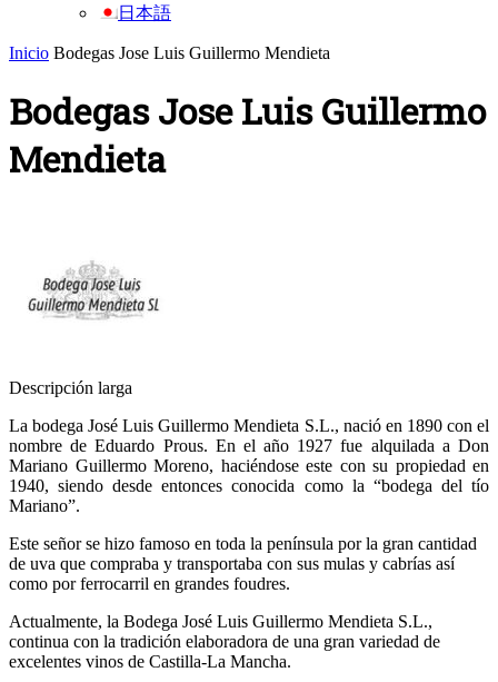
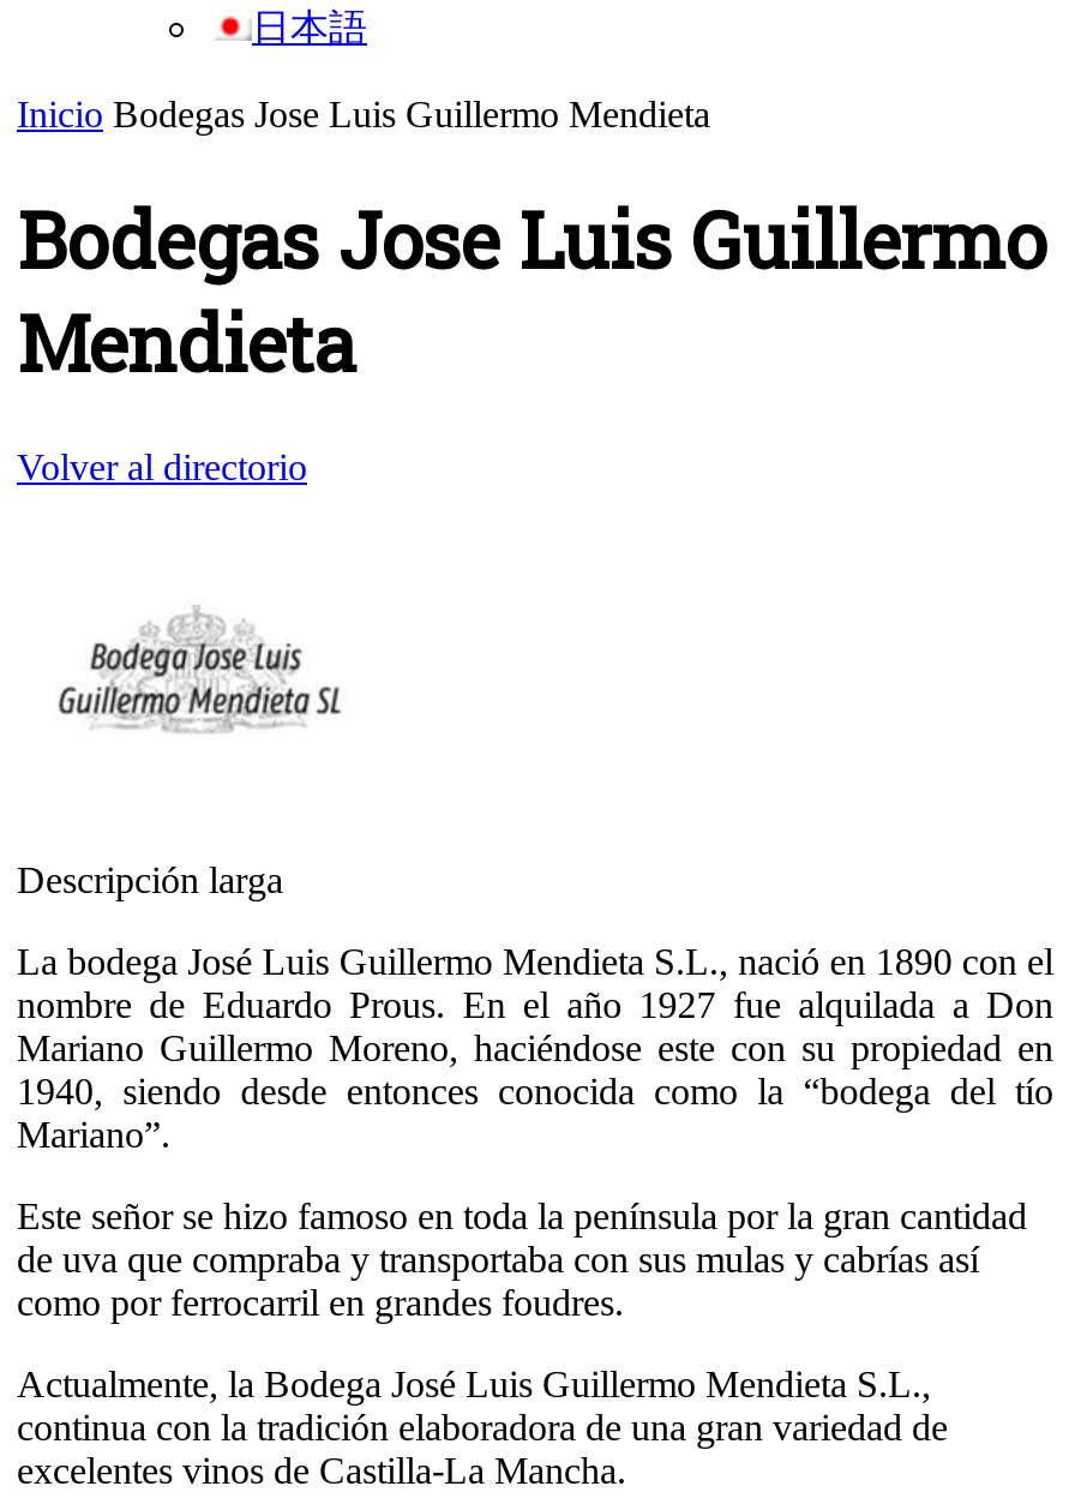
+ Volver al directorio
